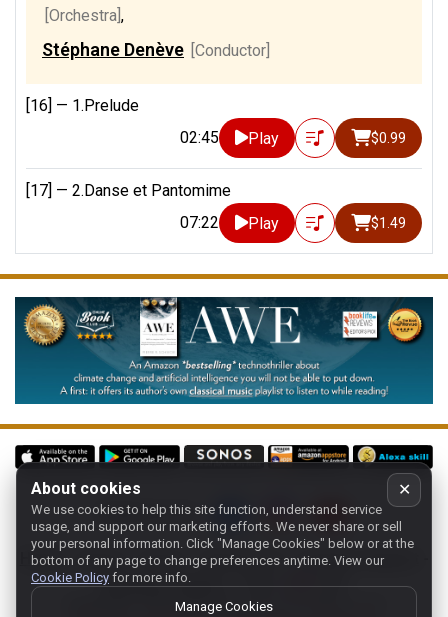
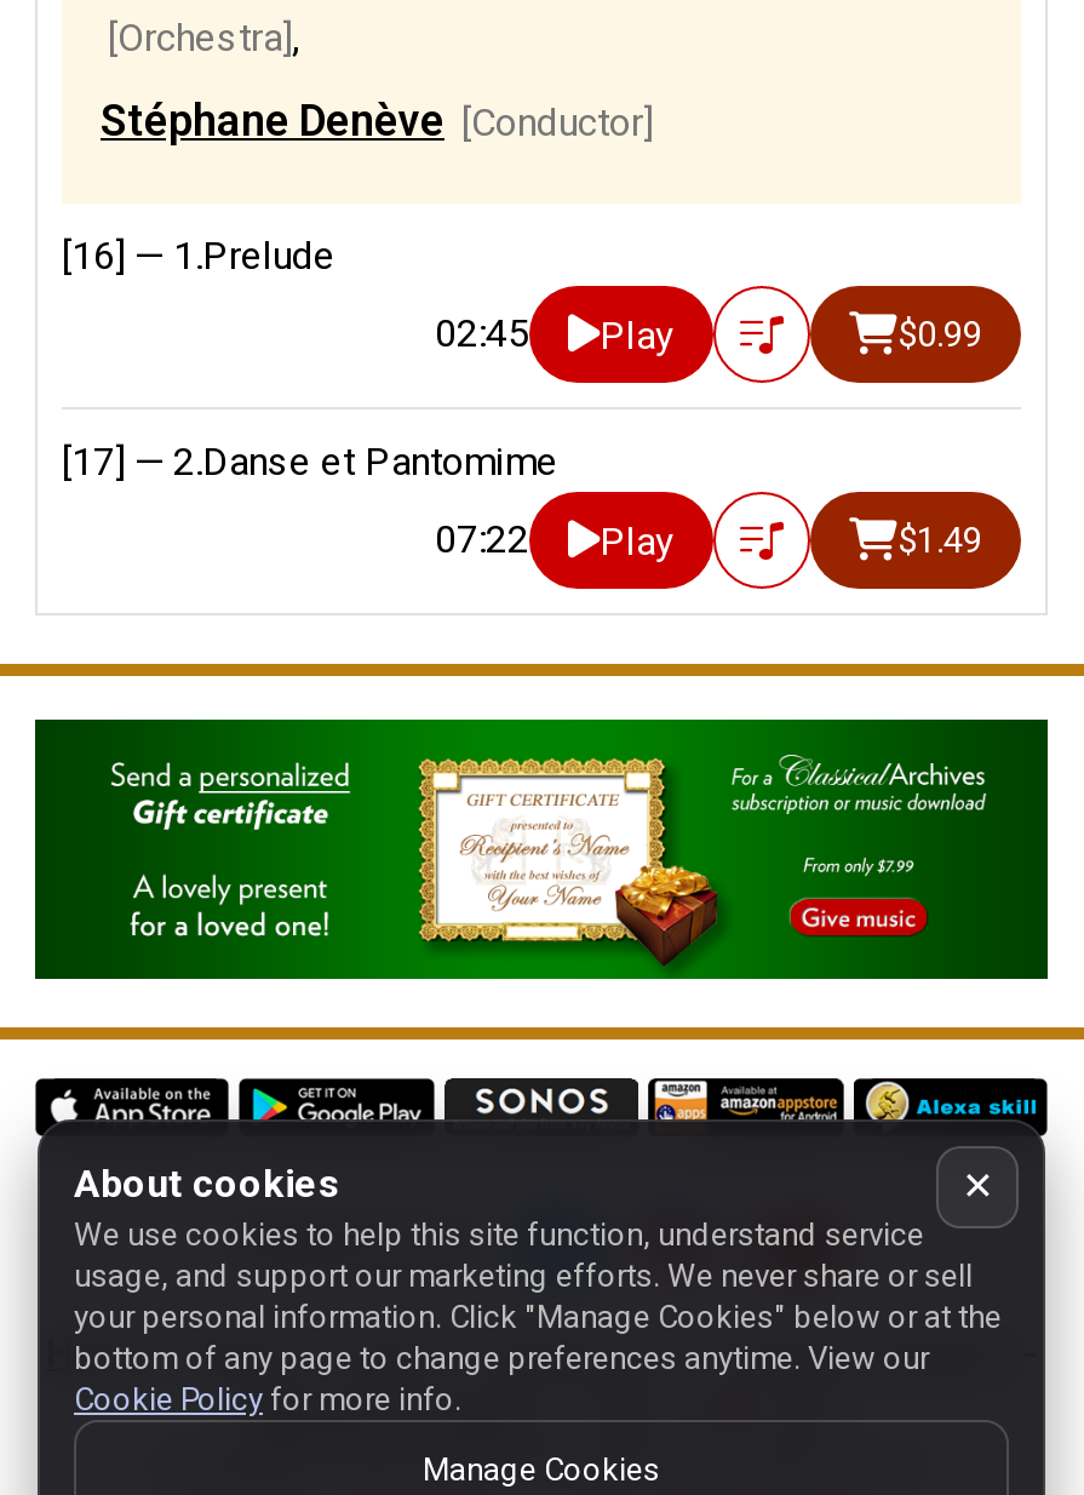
- [image]
+ [image]
